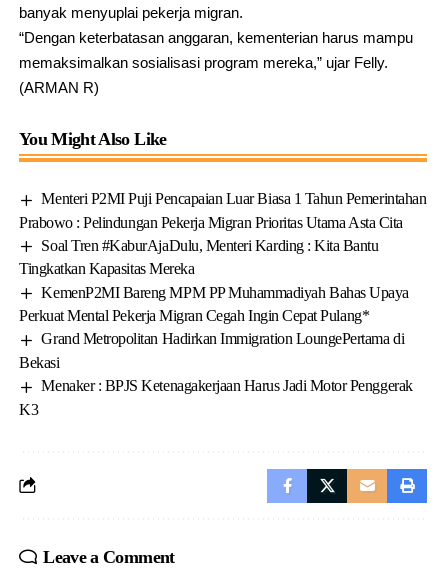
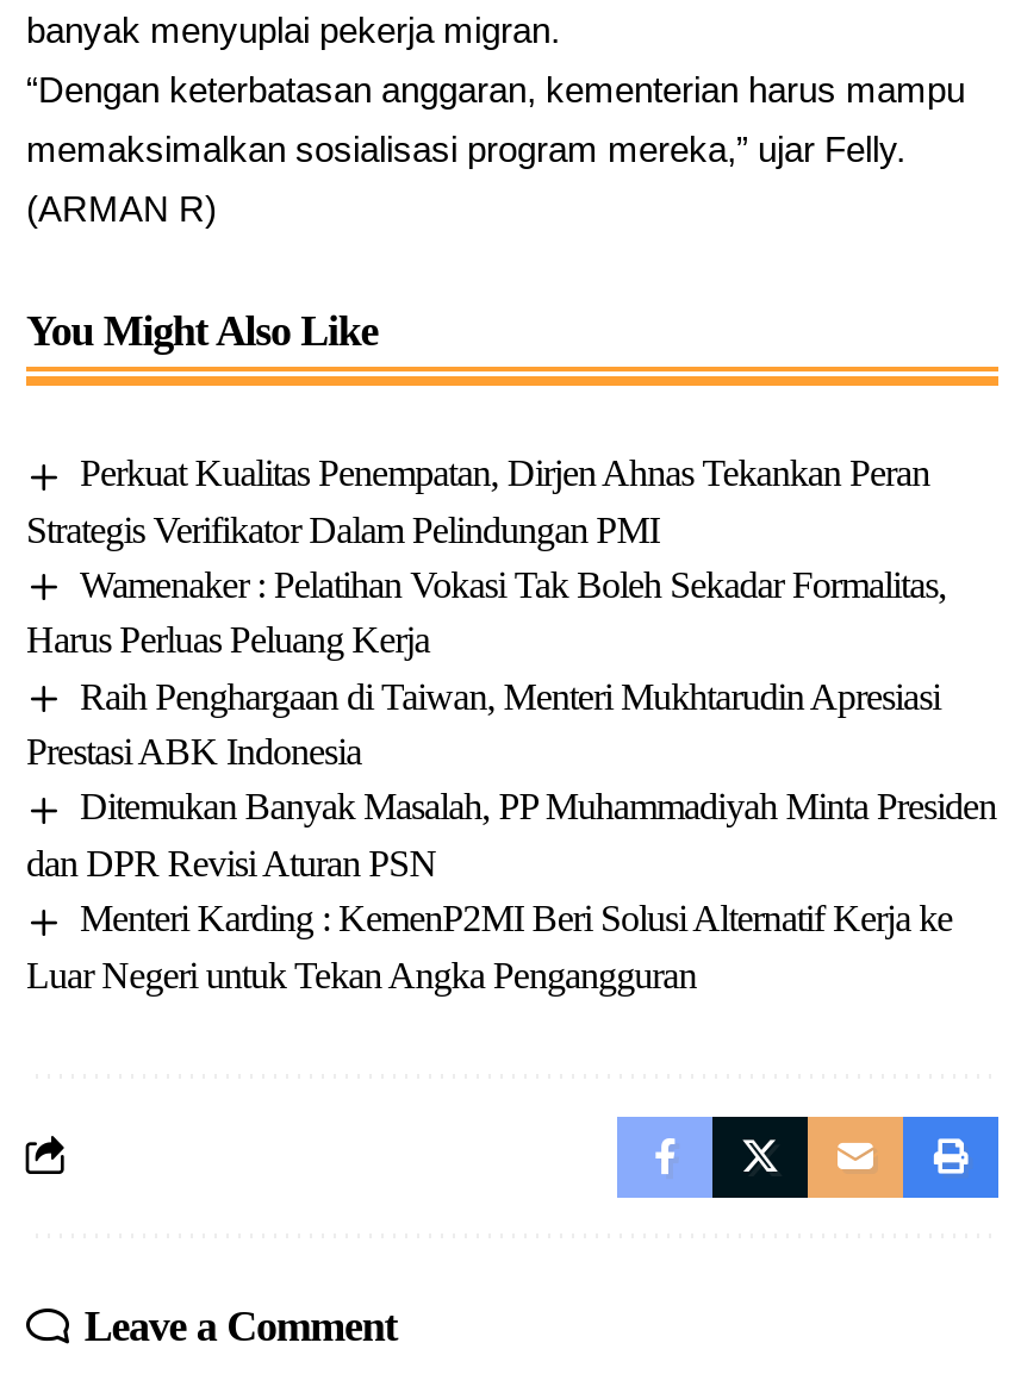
- Menteri P2MI Puji Pencapaian Luar Biasa 1 Tahun Pemerintahan
- Prabowo : Pelindungan Pekerja Migran Prioritas Utama Asta Cita
- Soal Tren #KaburAjaDulu, Menteri Karding : Kita Bantu
- Tingkatkan Kapasitas Mereka
- KemenP2MI Bareng MPM PP Muhammadiyah Bahas Upaya
- Perkuat Mental Pekerja Migran Cegah Ingin Cepat Pulang*
- Grand Metropolitan Hadirkan Immigration LoungePertama di
- Bekasi
- Menaker : BPJS Ketenagakerjaan Harus Jadi Motor Penggerak
- K3
+ Perkuat Kualitas Penempatan, Dirjen Ahnas Tekankan Peran
+ Strategis Verifikator Dalam Pelindungan PMI
+ Wamenaker : Pelatihan Vokasi Tak Boleh Sekadar Formalitas,
+ Harus Perluas Peluang Kerja
+ Raih Penghargaan di Taiwan, Menteri Mukhtarudin Apresiasi
+ Prestasi ABK Indonesia
+ Ditemukan Banyak Masalah, PP Muhammadiyah Minta Presiden
+ dan DPR Revisi Aturan PSN
+ Menteri Karding : KemenP2MI Beri Solusi Alternatif Kerja ke
+ Luar Negeri untuk Tekan Angka Pengangguran
